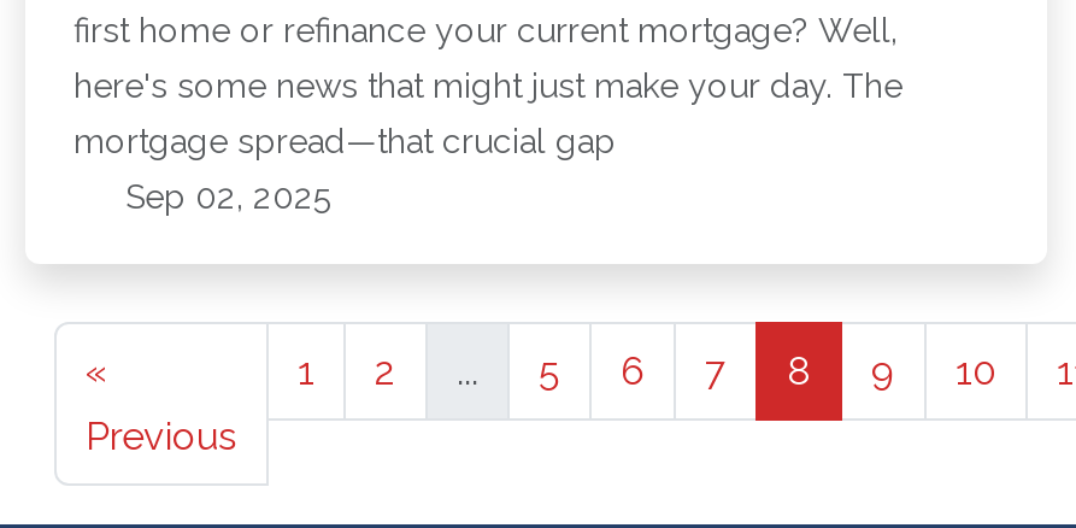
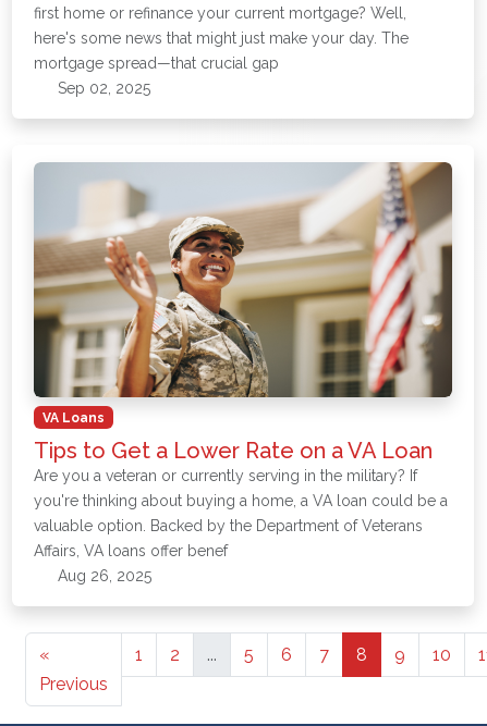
+ [image]
+ VA Loans
+ Tips to Get a Lower Rate on a VA Loan
+ Are you a veteran or currently serving in the military? If
+ you're thinking about buying a home, a VA loan could be a
+ valuable option. Backed by the Department of Veterans
+ Affairs, VA loans offer benef
+ Aug 26, 2025
